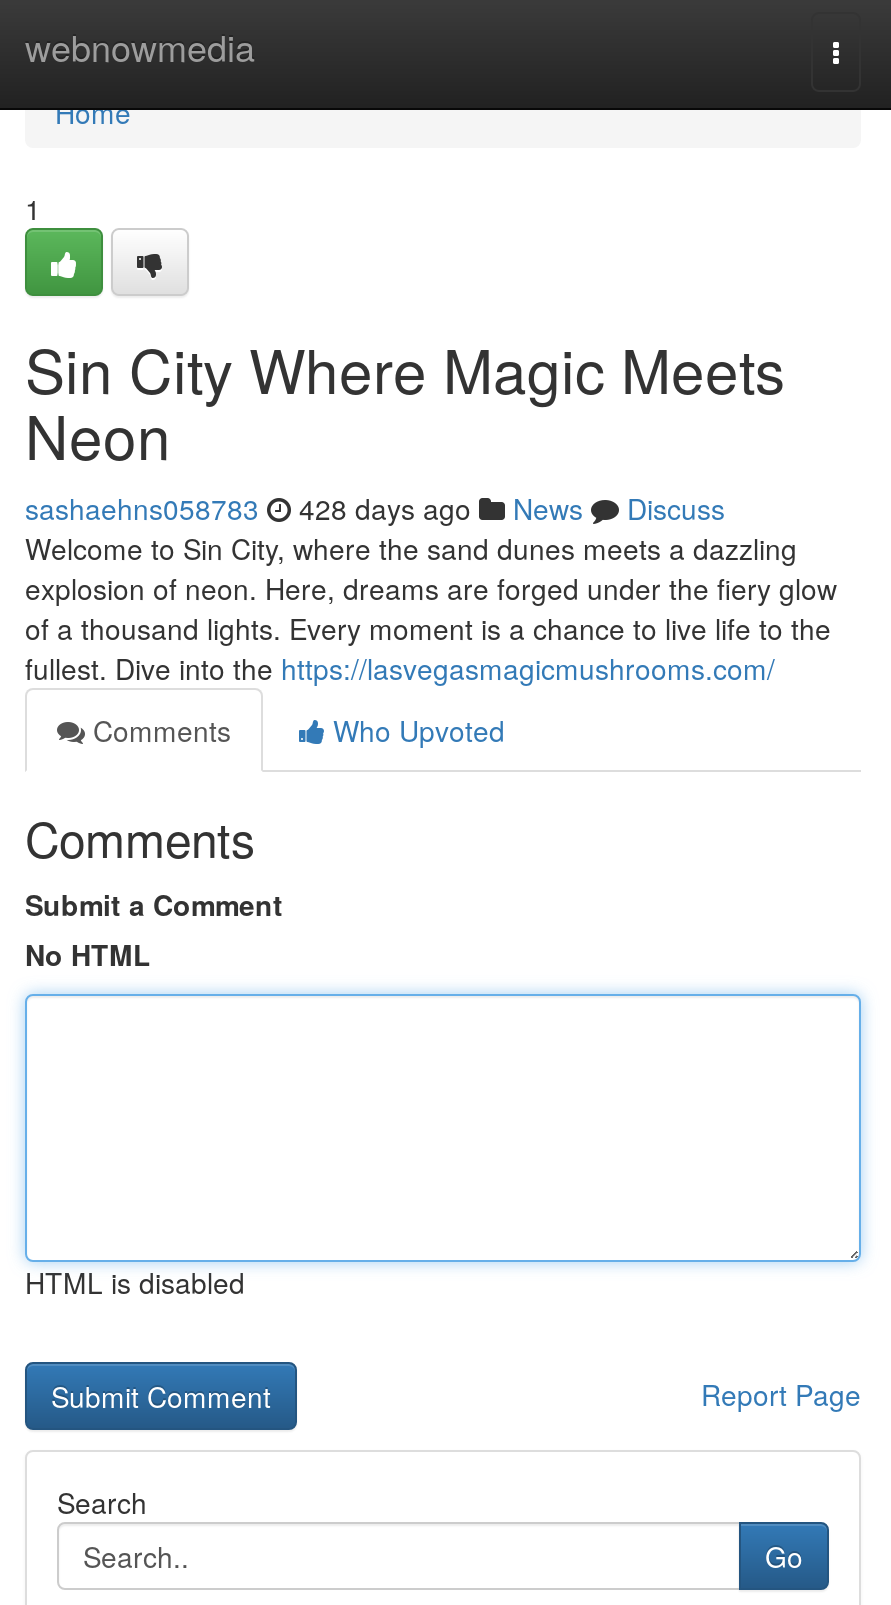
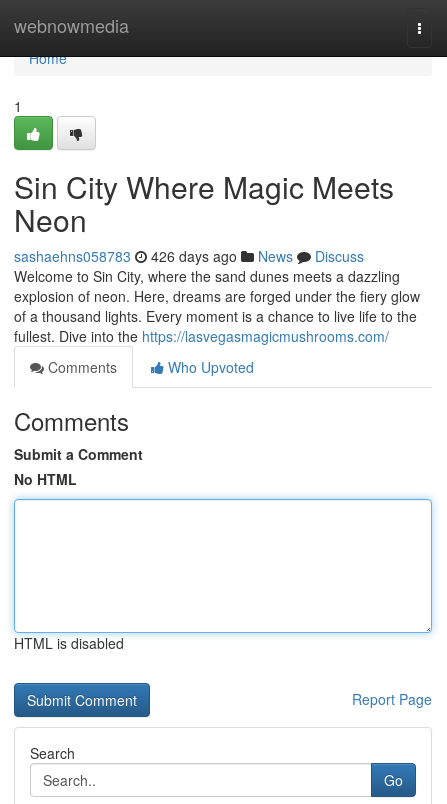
- sashaehns058783 428 days ago News Discuss
+ sashaehns058783 426 days ago News Discuss
